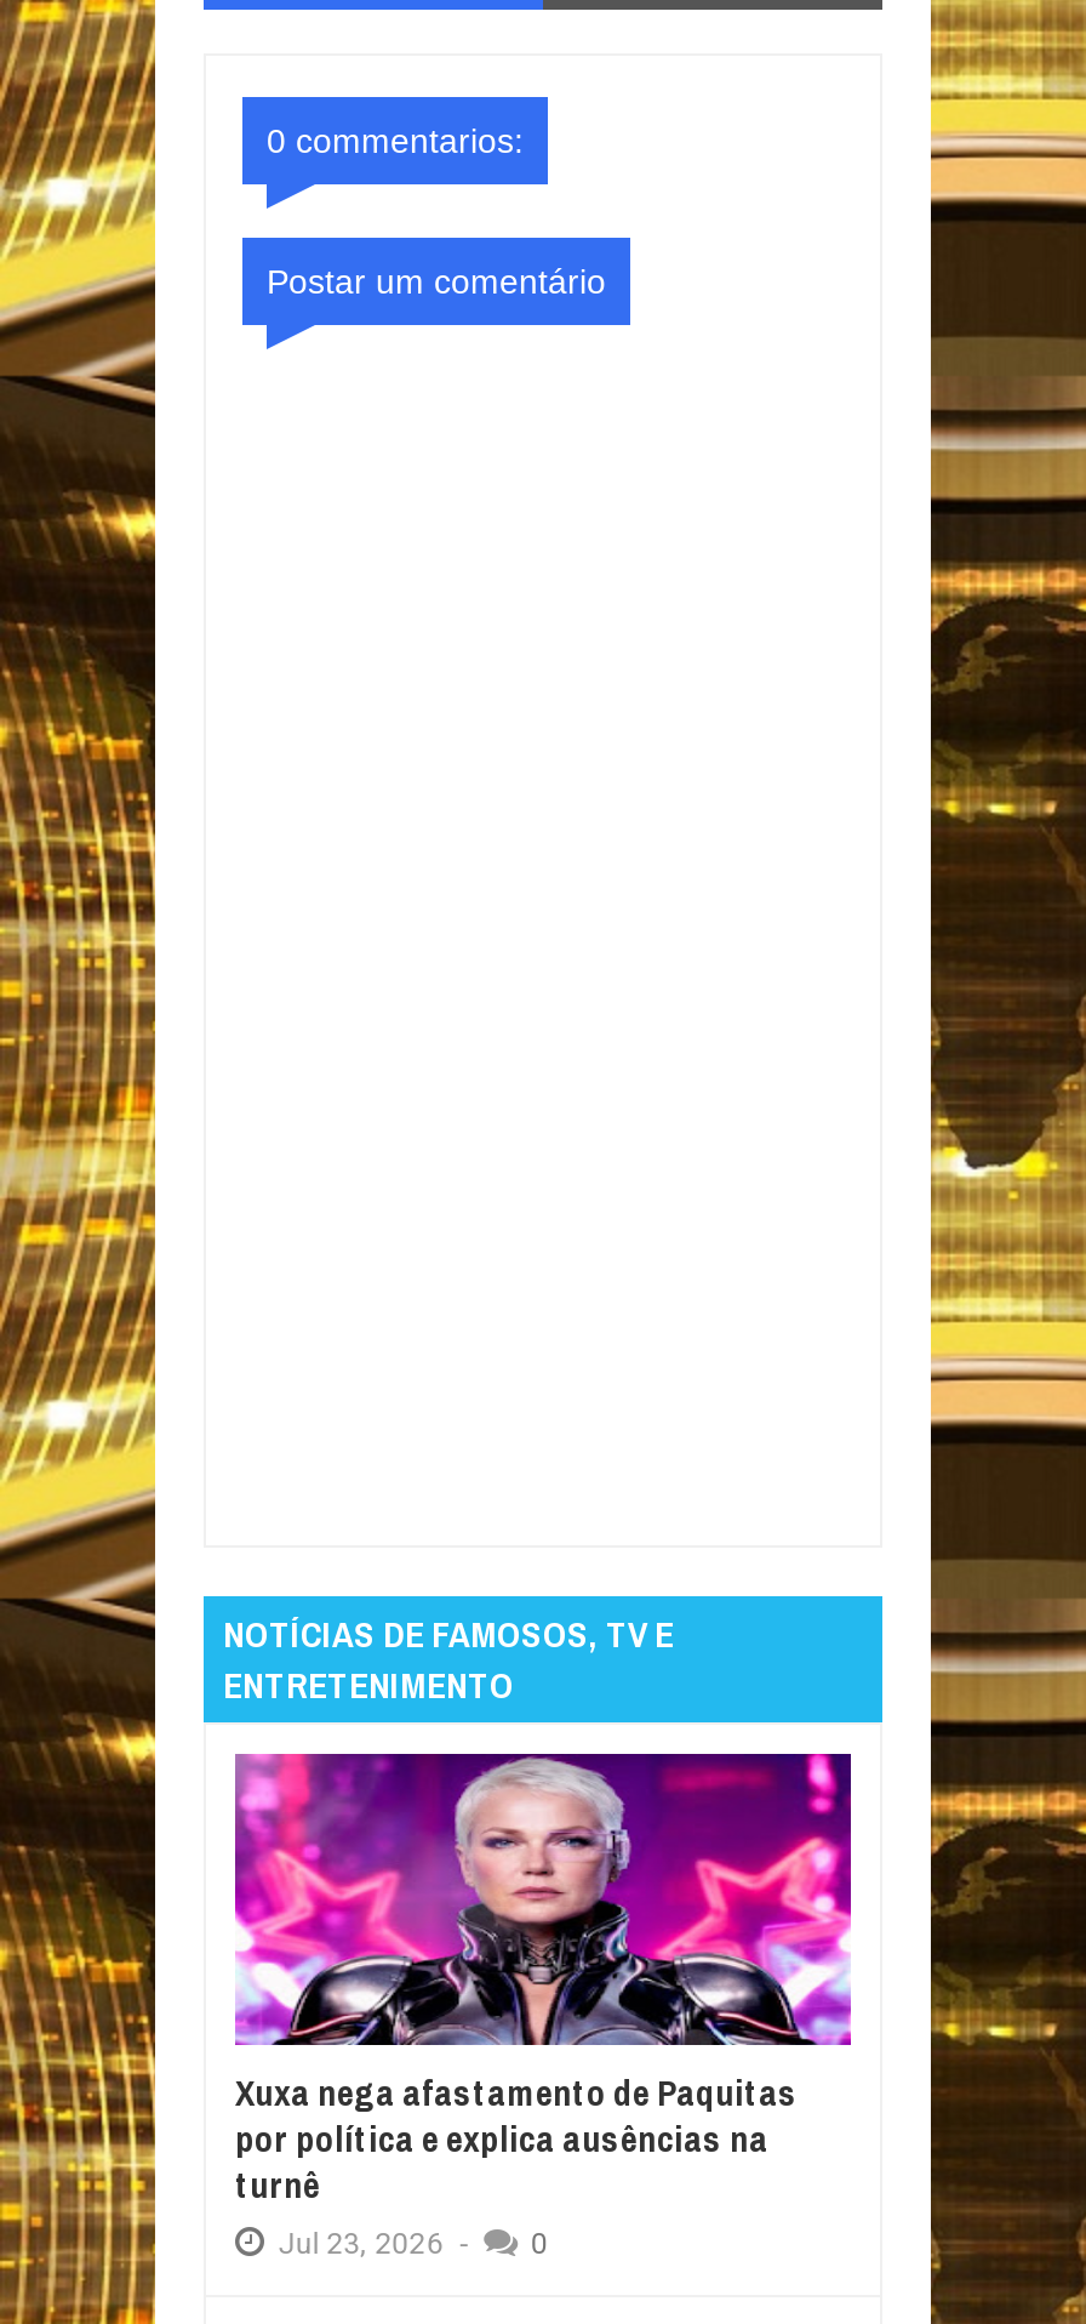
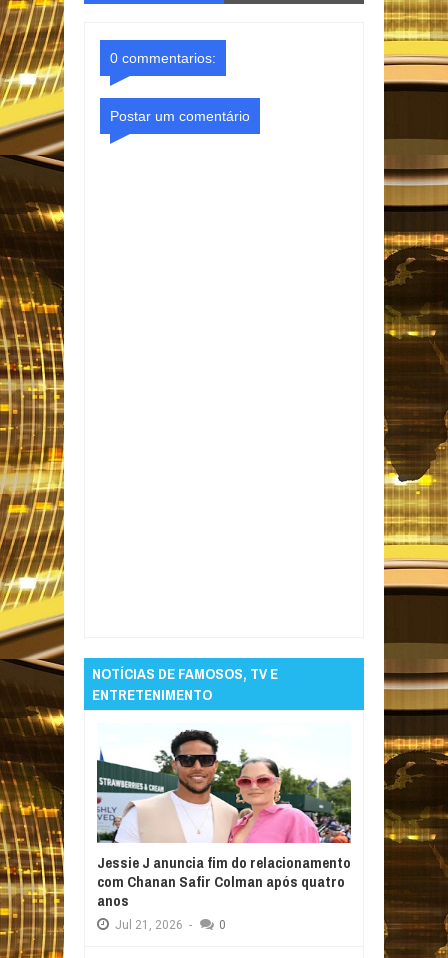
- [image]
- Xuxa nega afastamento de Paquitas
- por política e explica ausências na
- turnê
- Jul 23, 2026 -
+ [image]
+ Jessie J anuncia fim do relacionamento
+ com Chanan Safir Colman após quatro
+ anos
+ Jul 21, 2026 -
